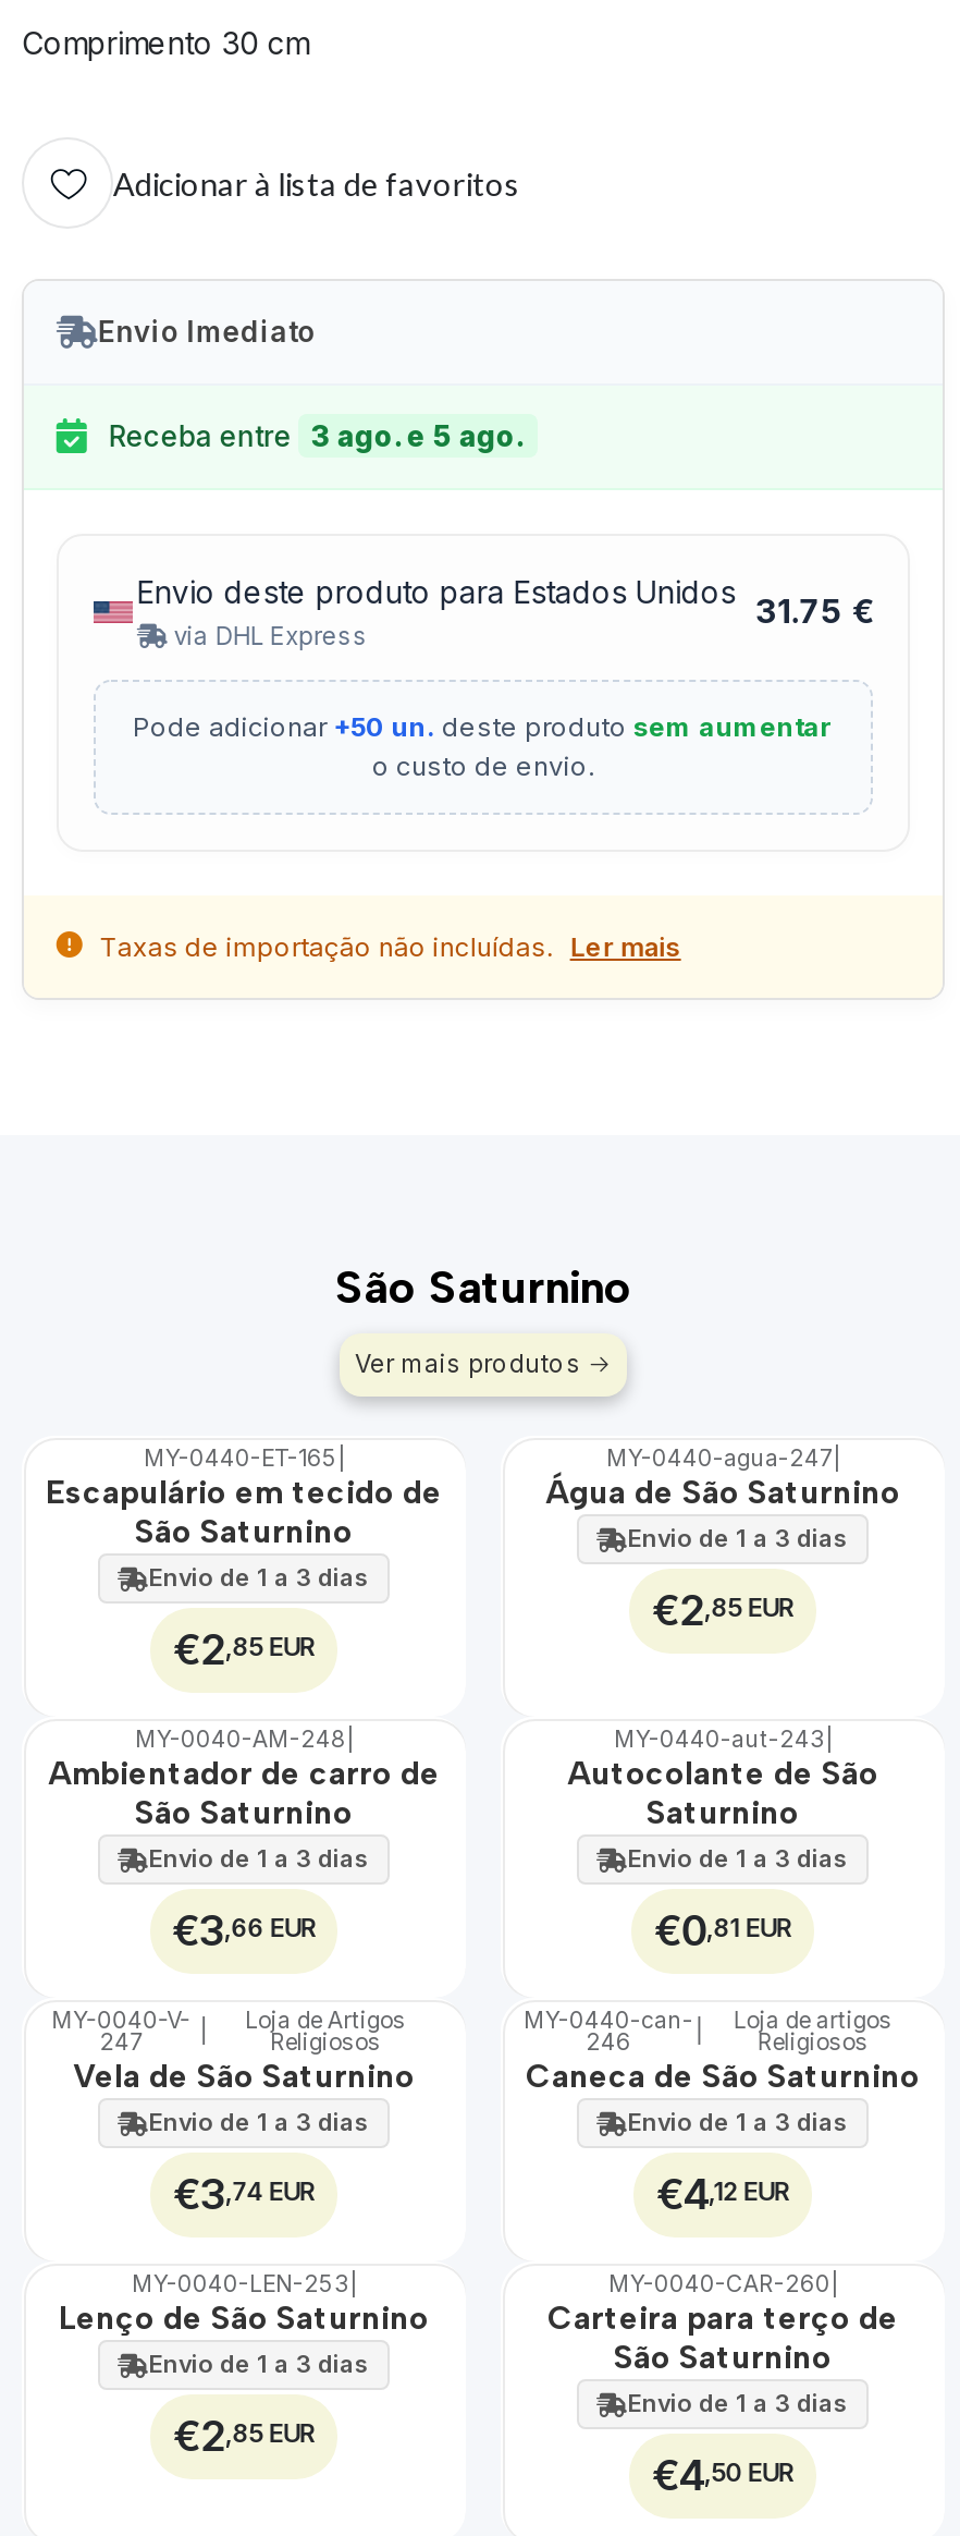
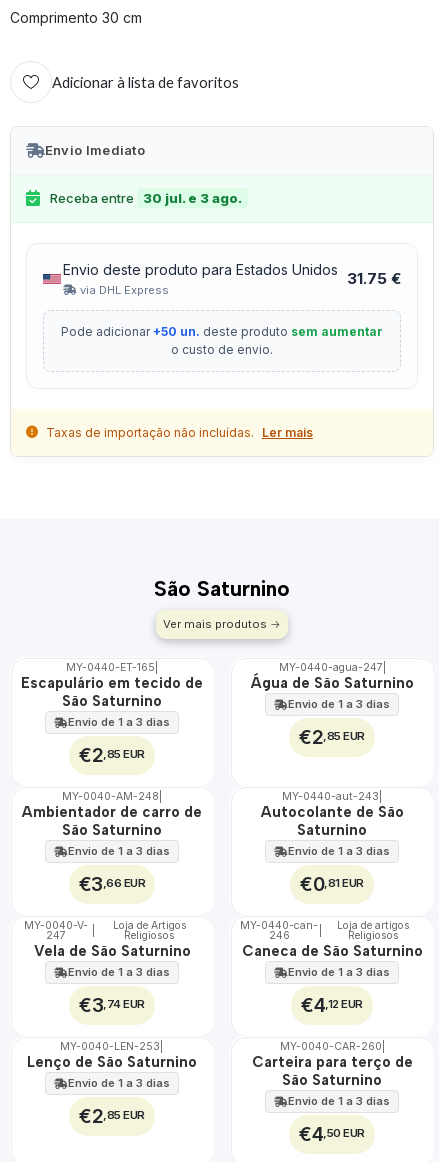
- Receba entre 3 ago. e 5 ago.
+ Receba entre 30 jul. e 3 ago.
